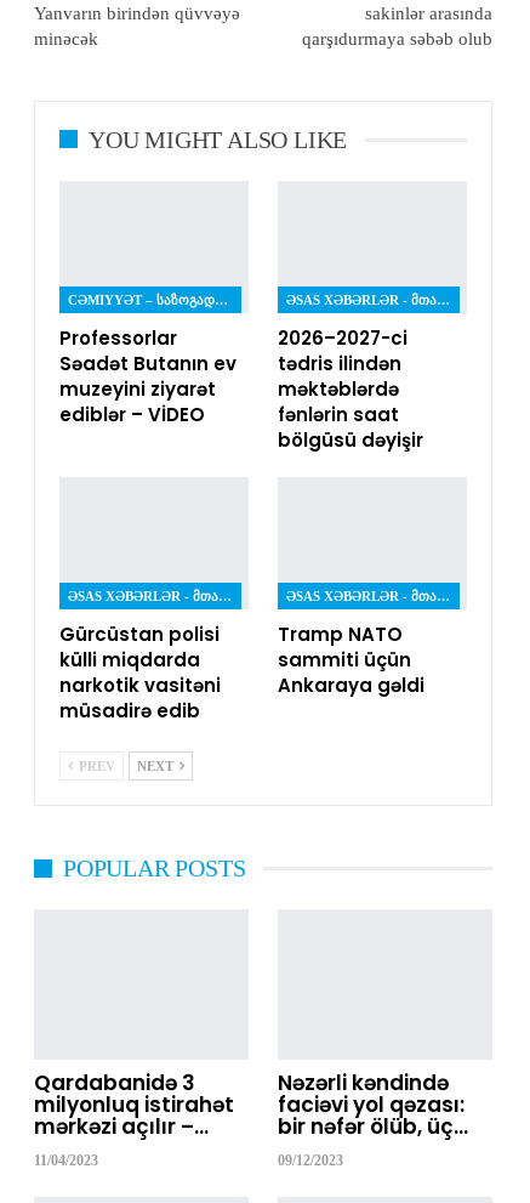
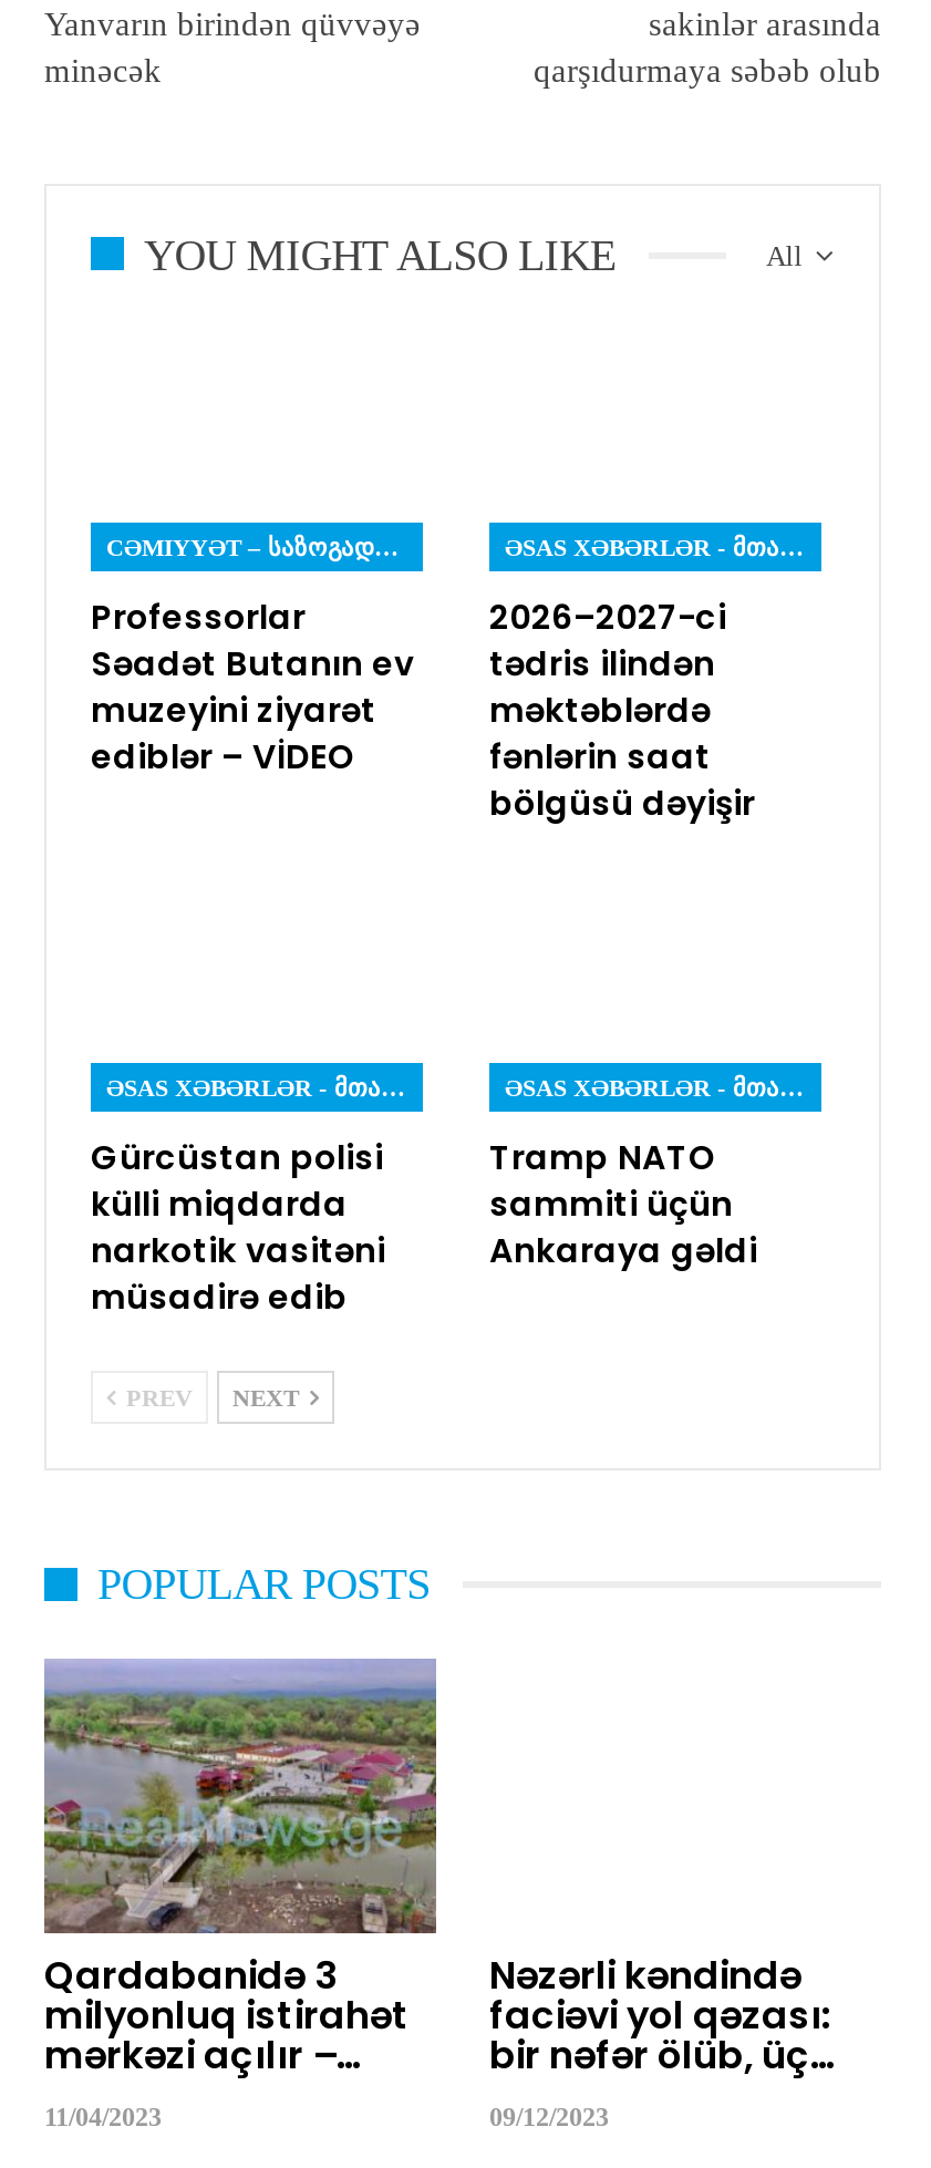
+ All

+ [image]
